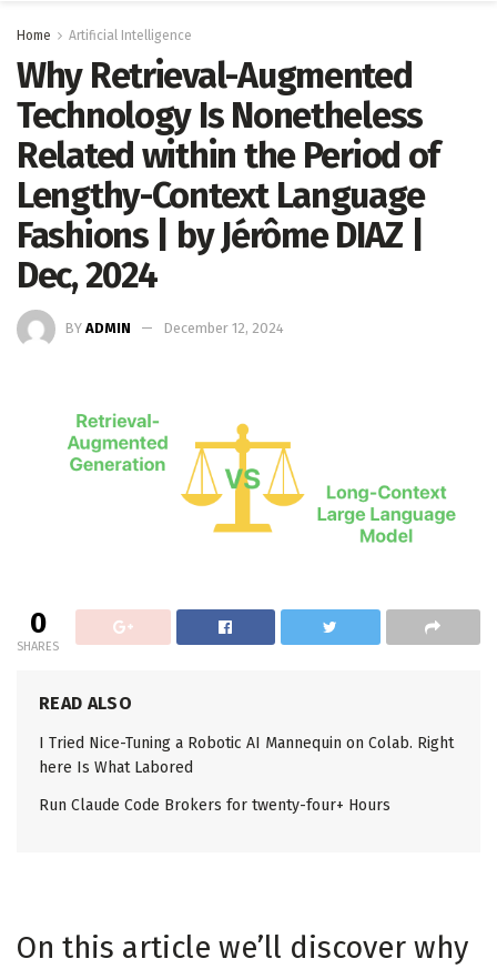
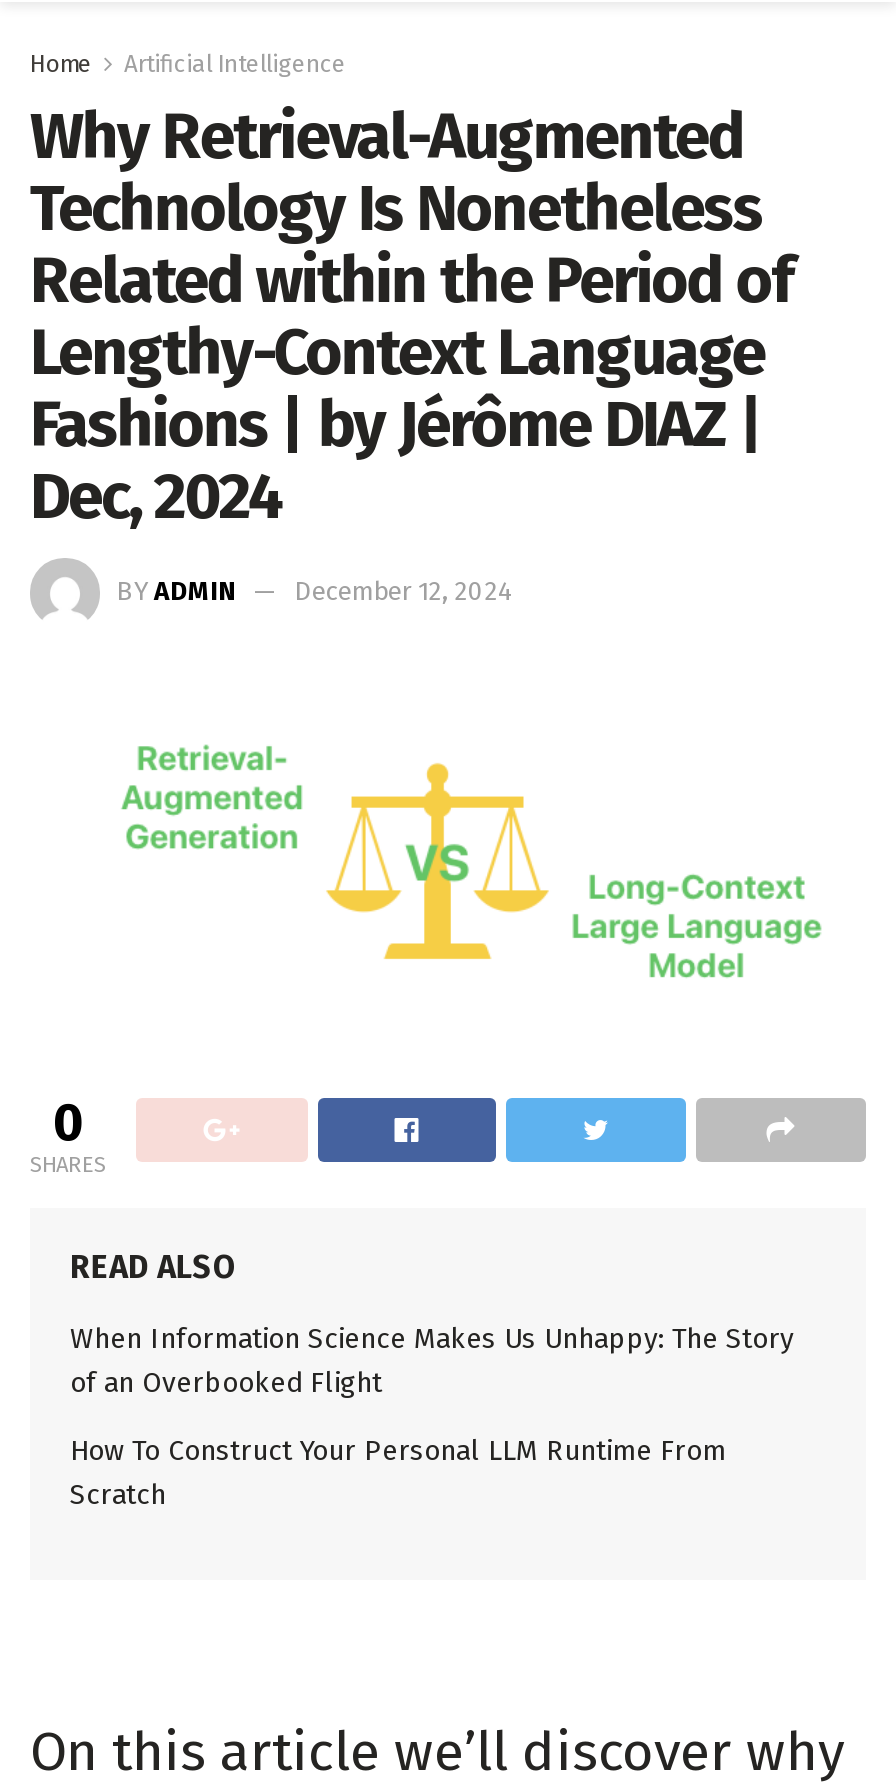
- I Tried Nice-Tuning a Robotic AI Mannequin on Colab. Right
- here Is What Labored
+ When Information Science Makes Us Unhappy: The Story
+ of an Overbooked Flight

- Run Claude Code Brokers for twenty-four+ Hours
+ How To Construct Your Personal LLM Runtime From
+ Scratch
